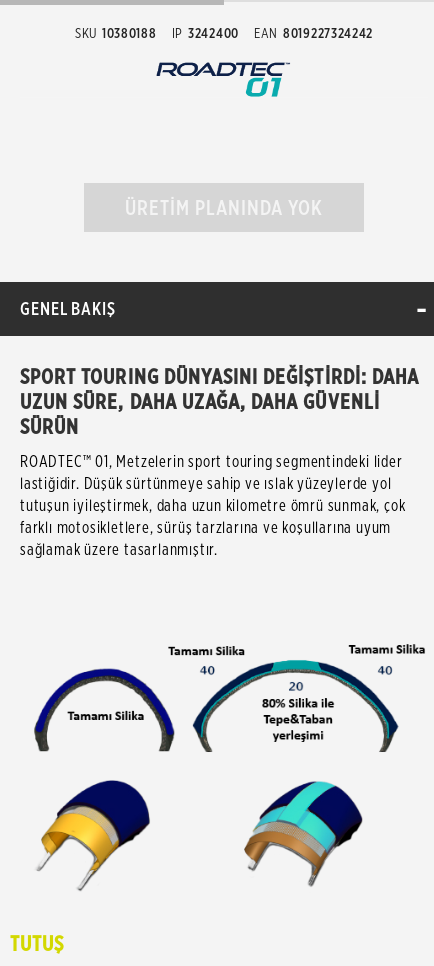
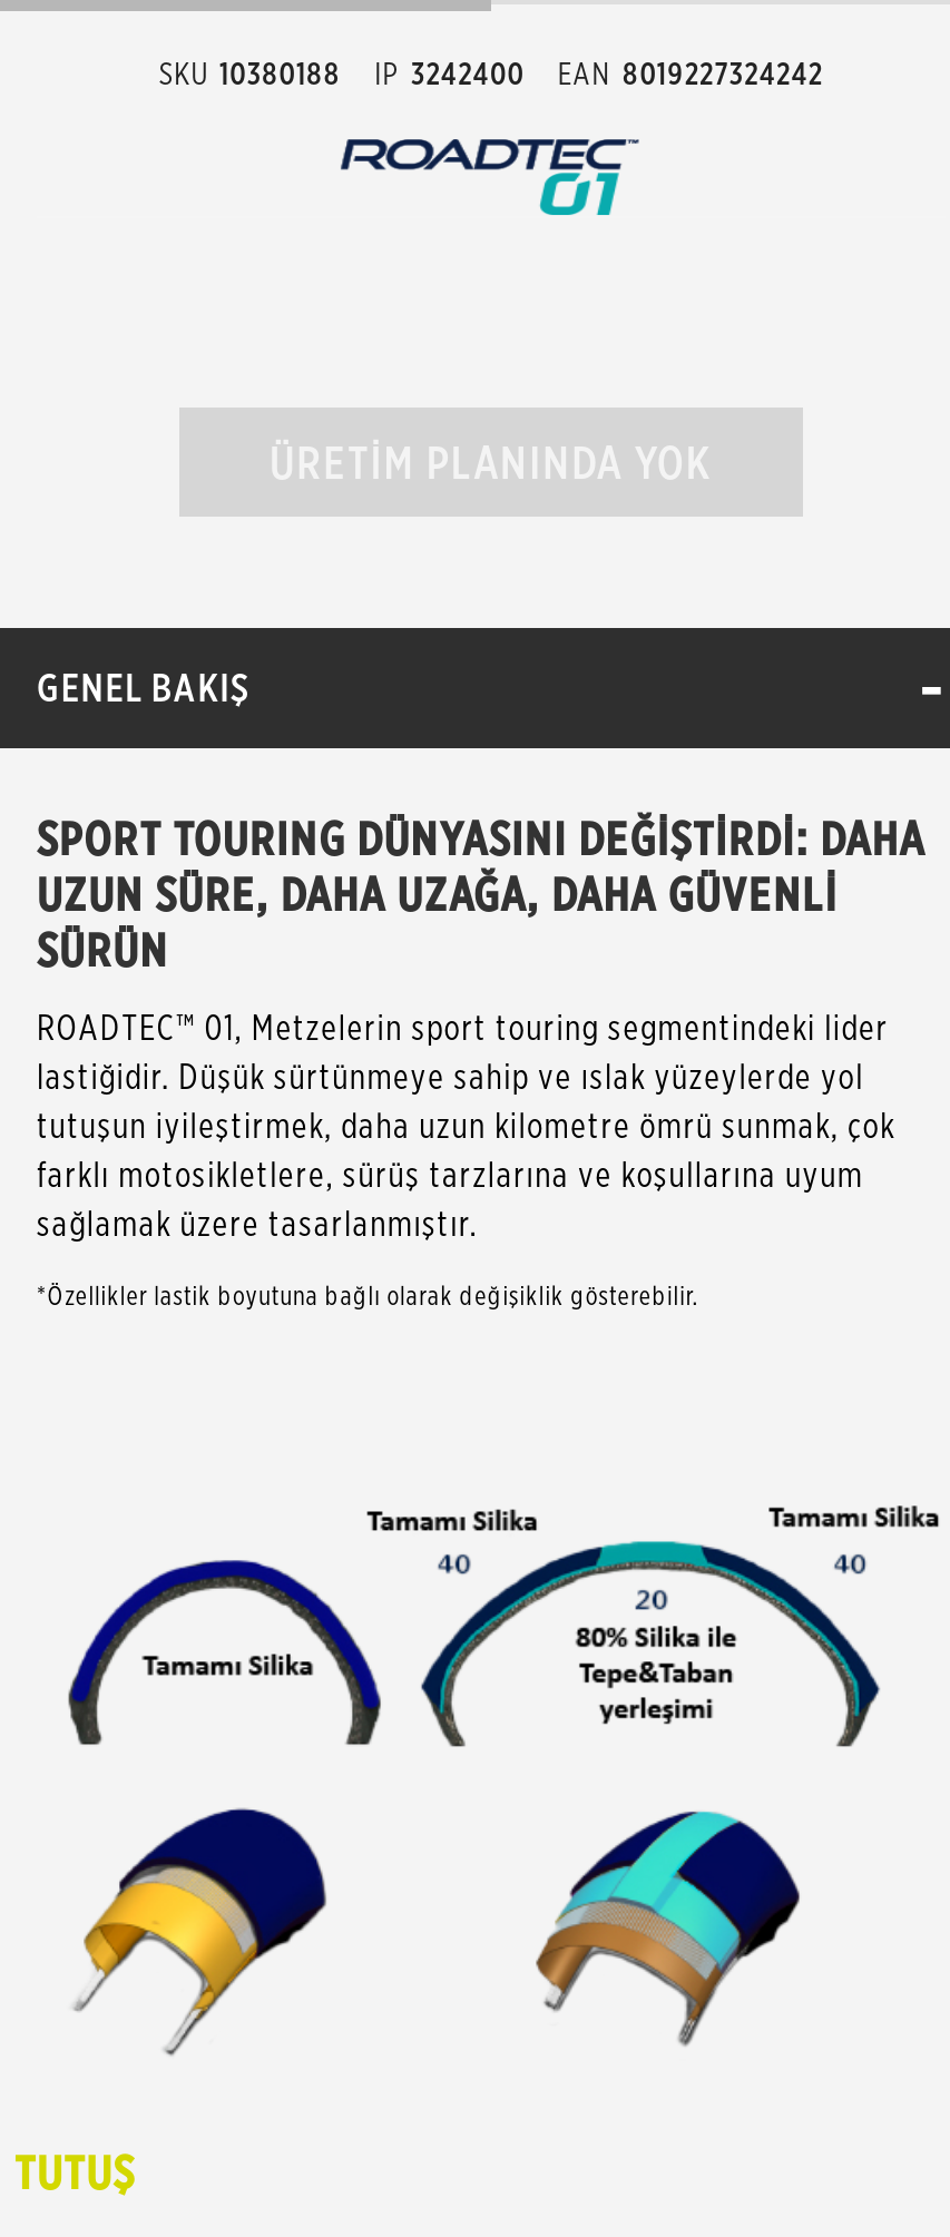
+ *Özellikler lastik boyutuna bağlı olarak değişiklik gösterebilir.
